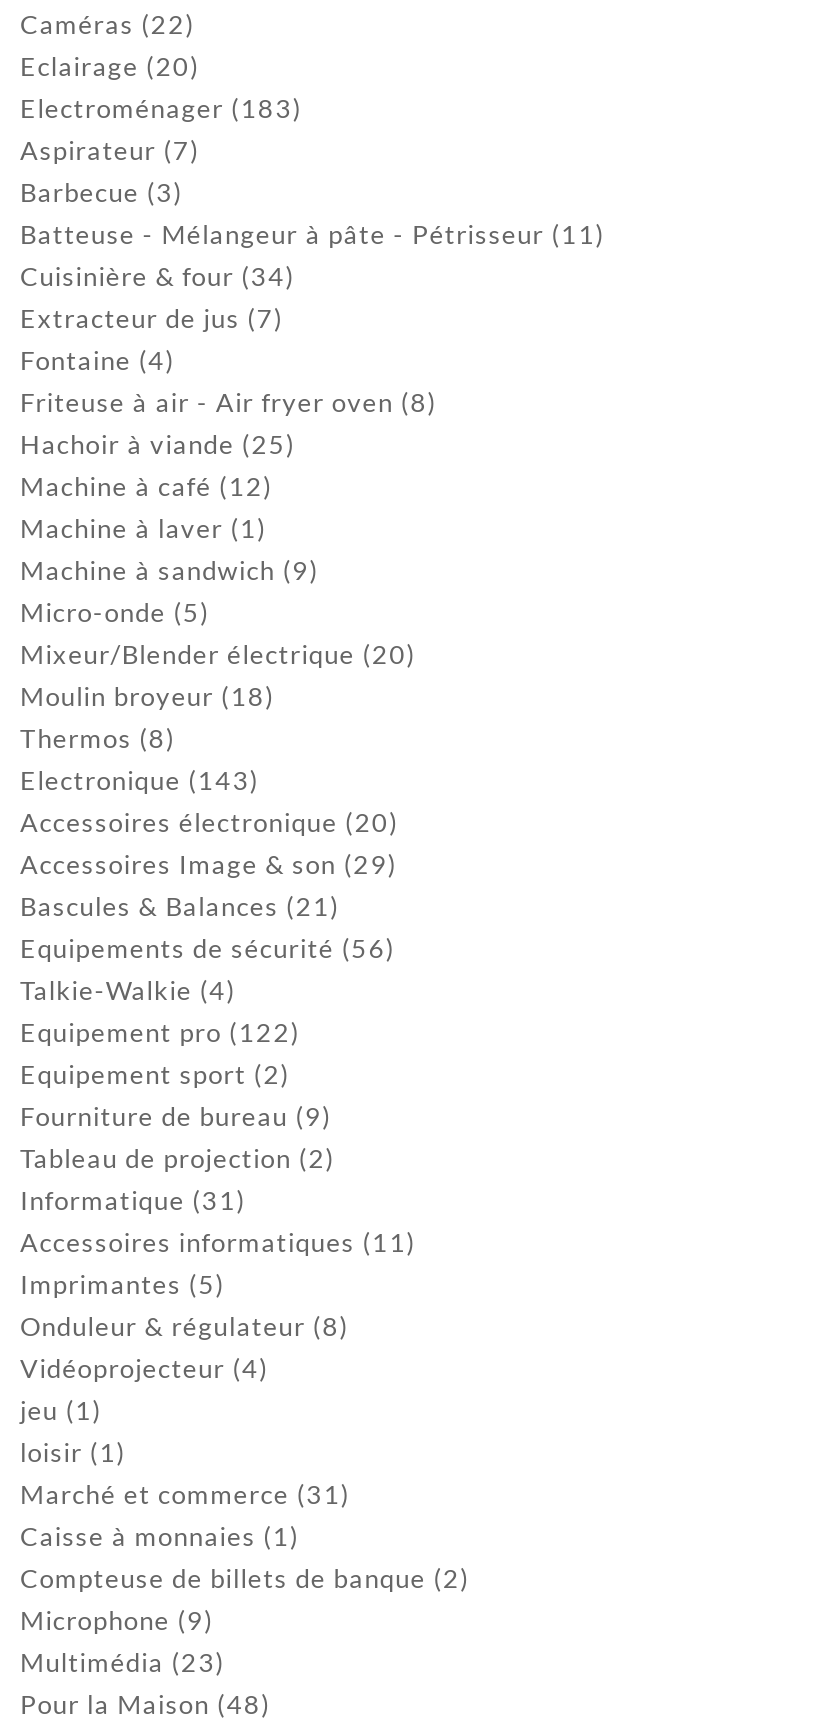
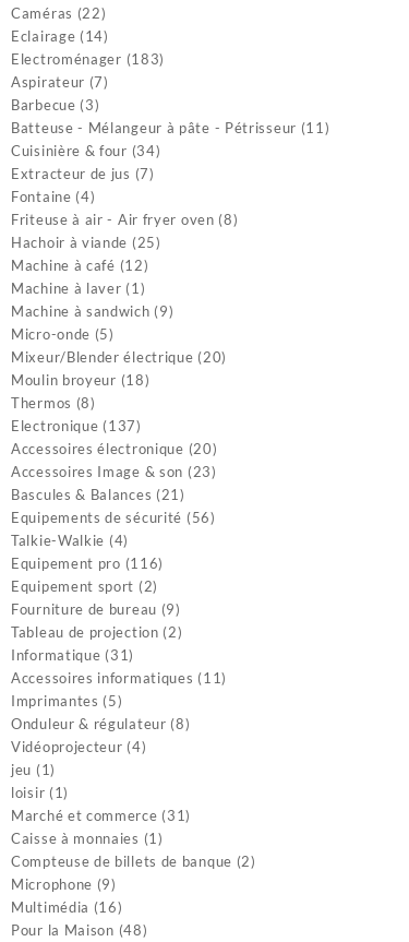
- Eclairage (20)
+ Eclairage (14)

- Electronique (143)
+ Electronique (137)

- Accessoires Image & son (29)
+ Accessoires Image & son (23)

- Equipement pro (122)
+ Equipement pro (116)

- Multimédia (23)
+ Multimédia (16)
